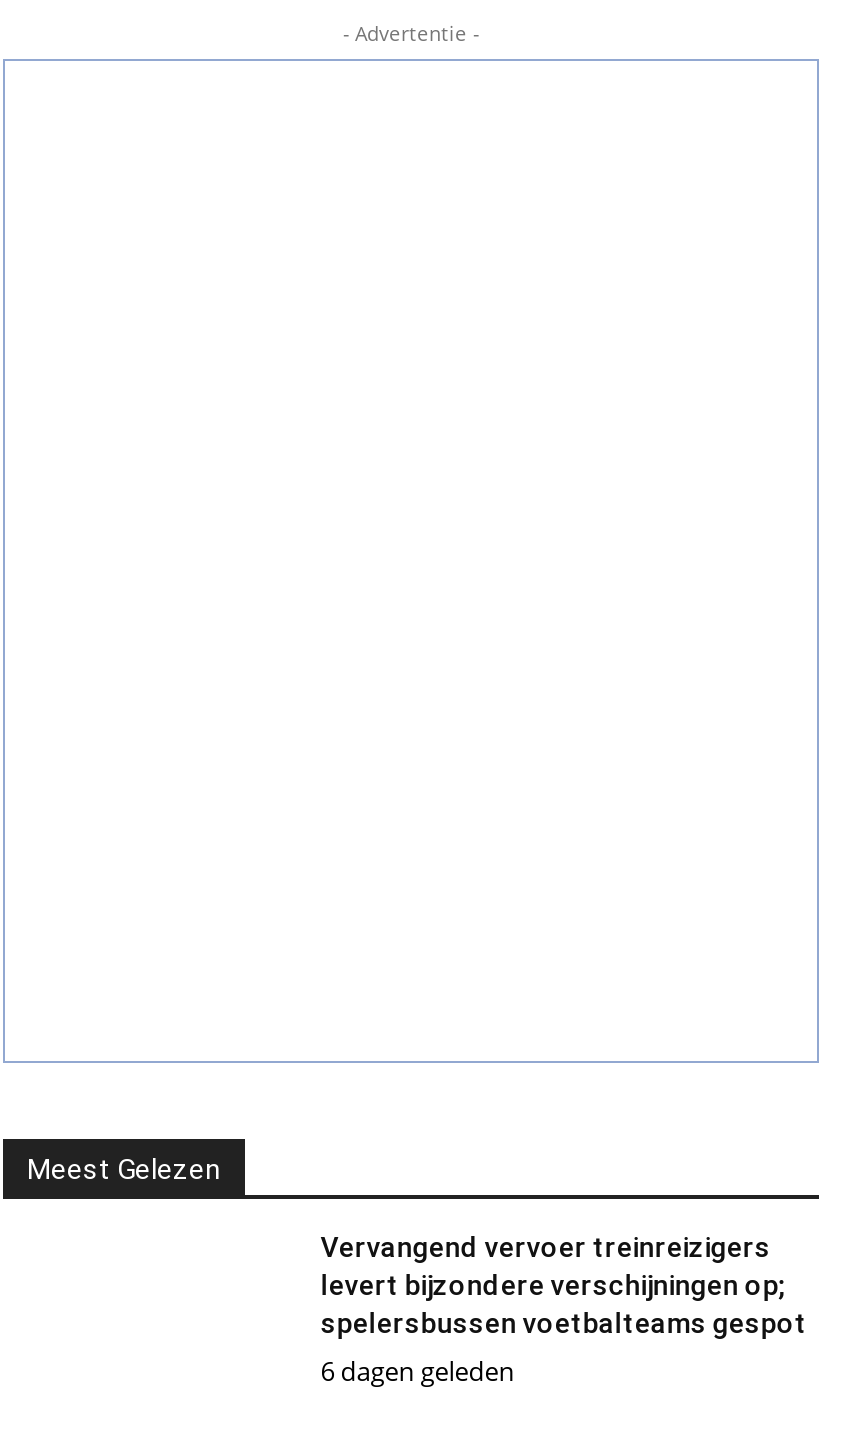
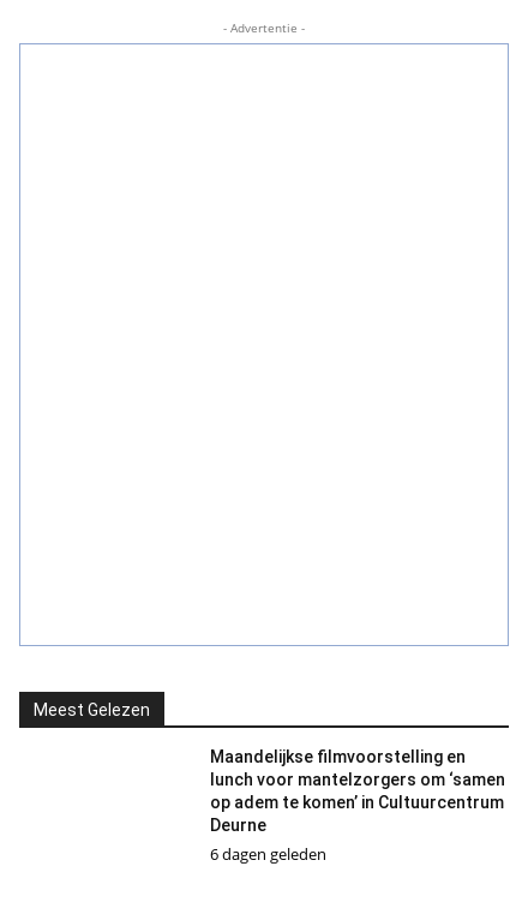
- Vervangend vervoer treinreizigers
- levert bijzondere verschijningen op;
- spelersbussen voetbalteams gespot
+ Maandelijkse filmvoorstelling en
+ lunch voor mantelzorgers om ‘samen
+ op adem te komen’ in Cultuurcentrum
+ Deurne
